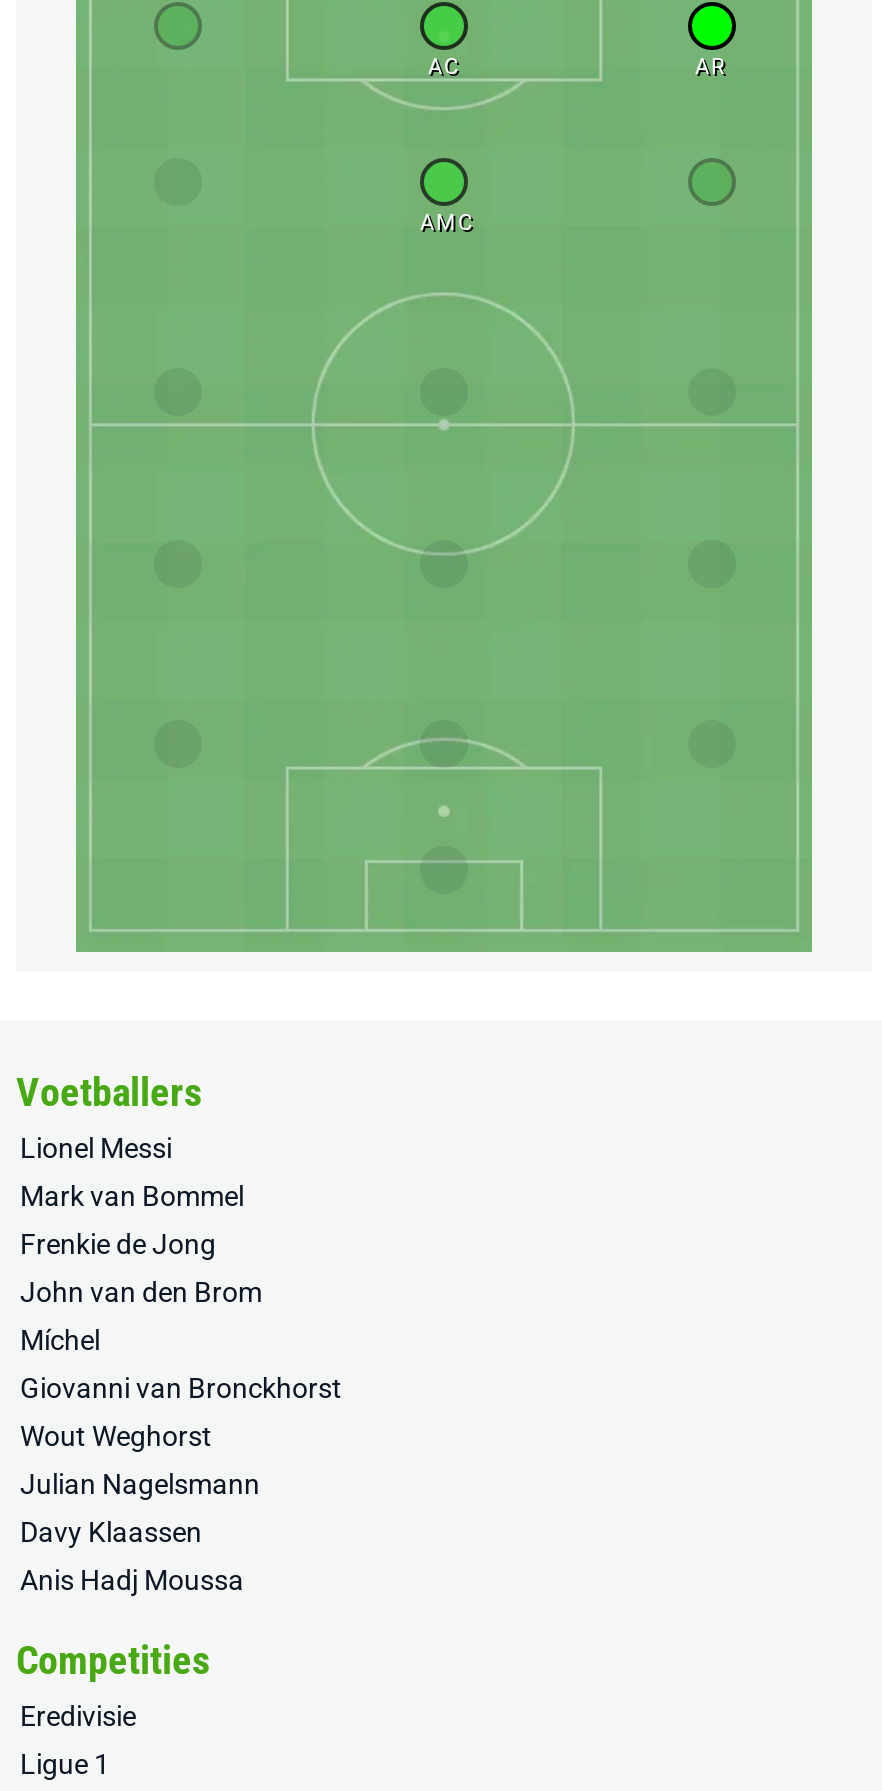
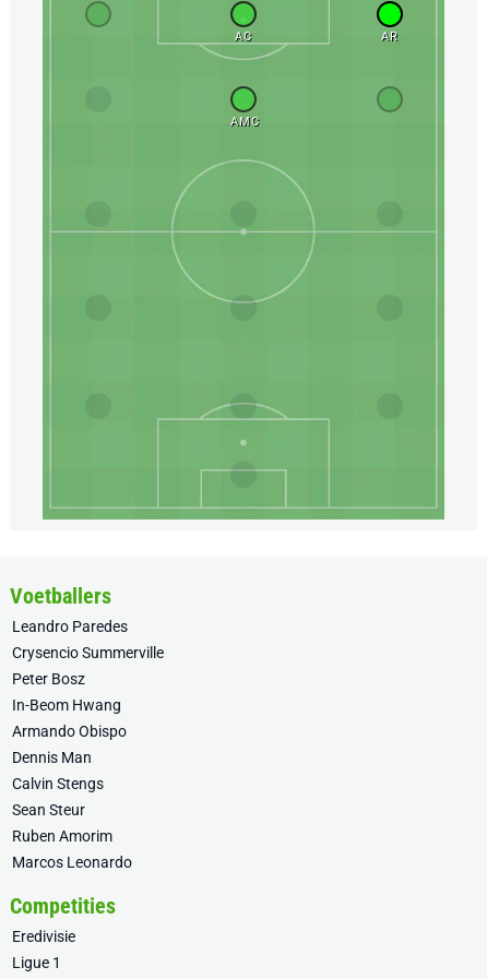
- Lionel Messi
+ Leandro Paredes

- Mark van Bommel
+ Crysencio Summerville

- Frenkie de Jong
+ Peter Bosz

- John van den Brom
+ In-Beom Hwang

- Míchel
+ Armando Obispo

- Giovanni van Bronckhorst
+ Dennis Man

- Wout Weghorst
+ Calvin Stengs

- Julian Nagelsmann
+ Sean Steur

- Davy Klaassen
+ Ruben Amorim

- Anis Hadj Moussa
+ Marcos Leonardo
